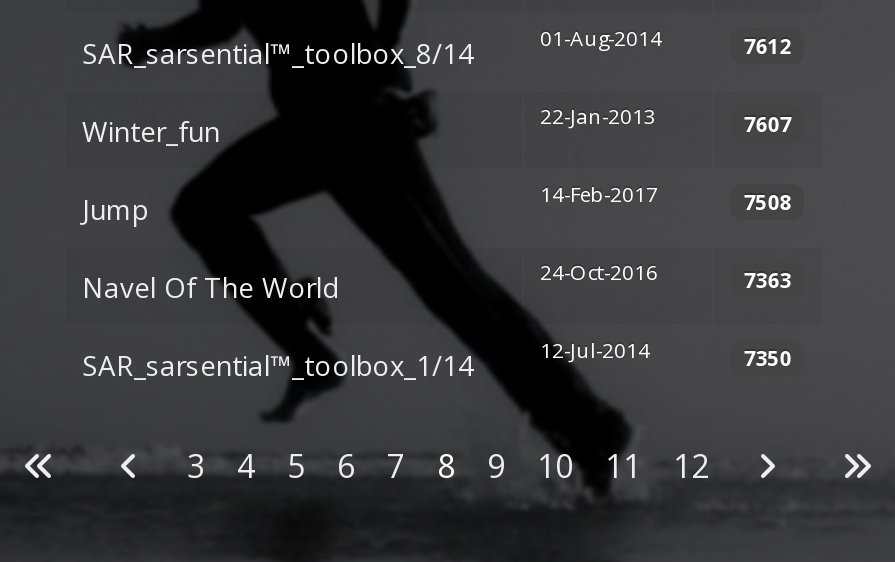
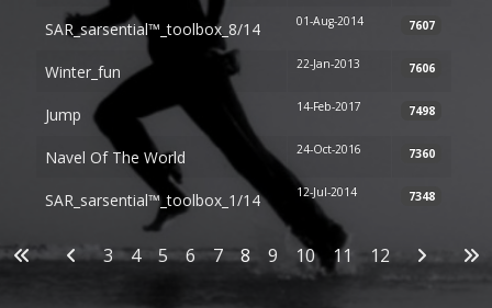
- 7612
+ 7607

- 7607
+ 7606

- 7508
+ 7498

- 7363
+ 7360

- 7350
+ 7348
